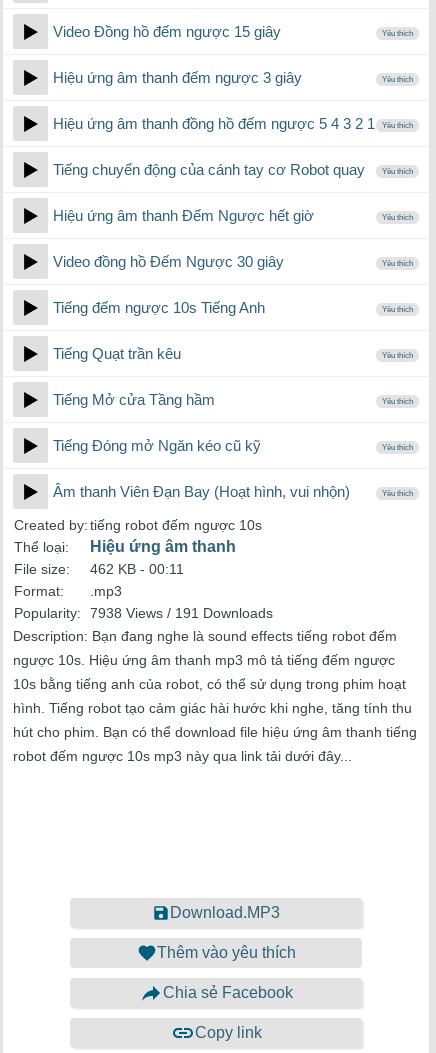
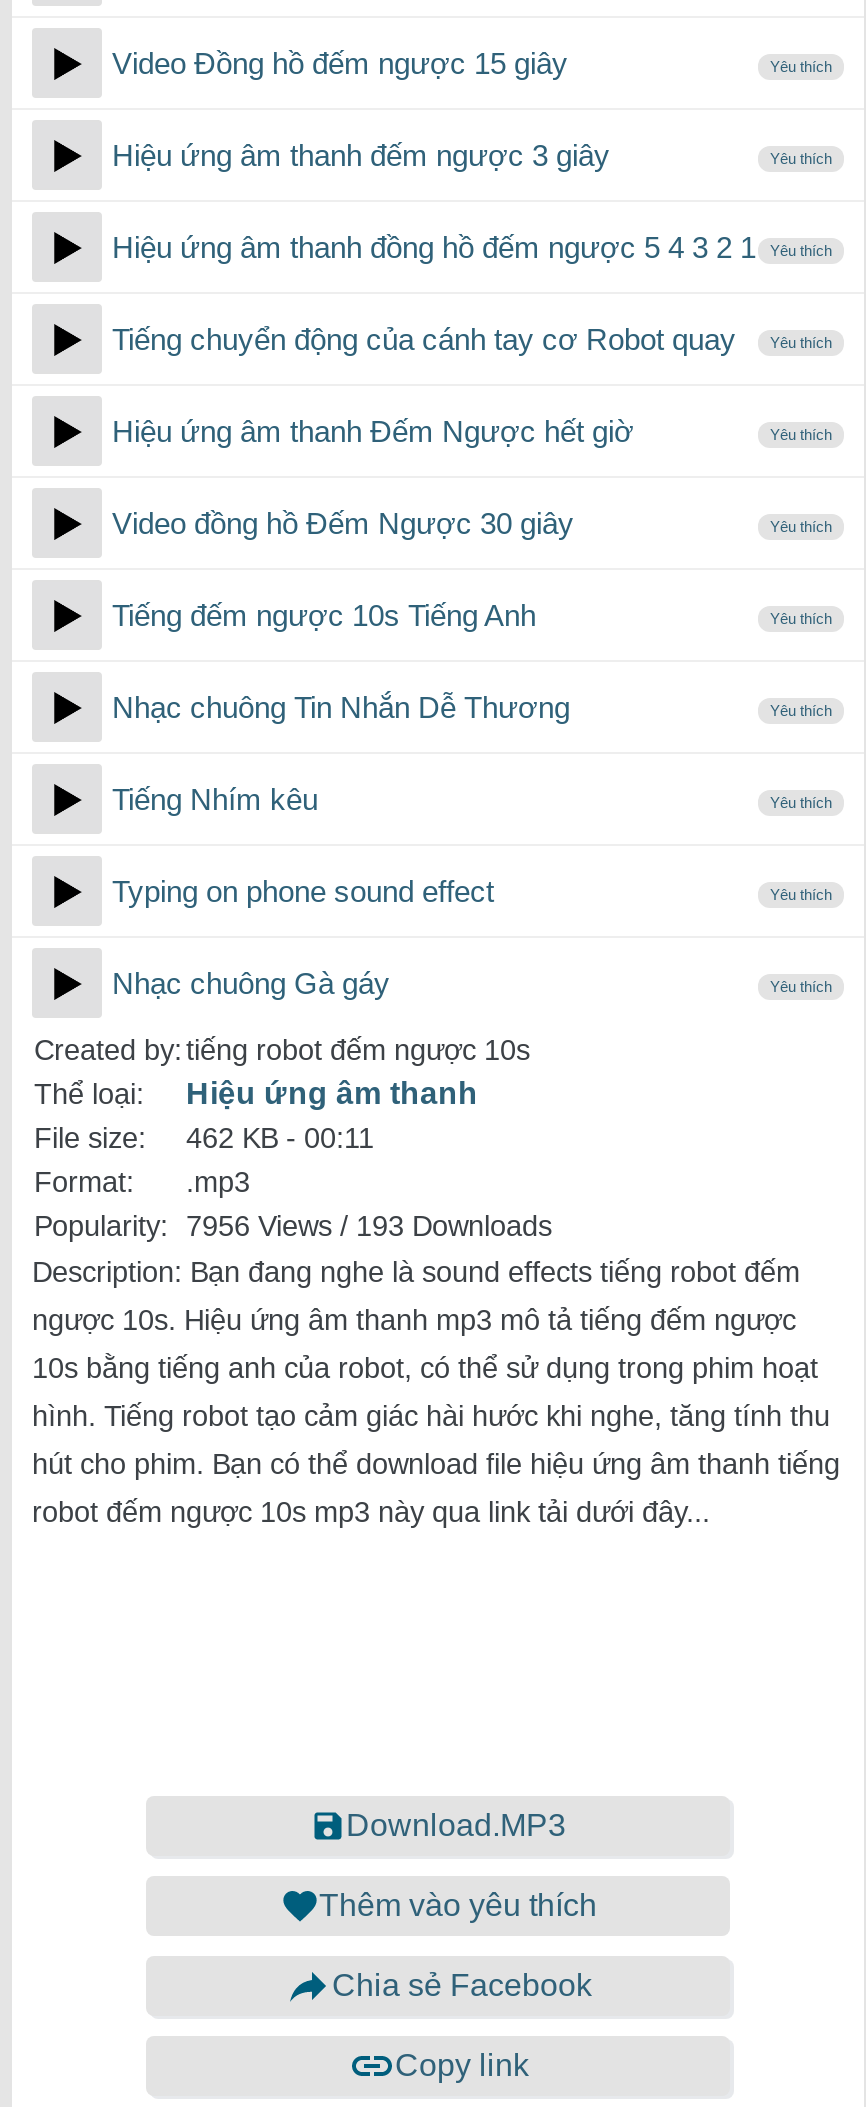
- Tiếng Quạt trần kêu
+ Nhạc chuông Tin Nhắn Dễ Thương

- Tiếng Mở cửa Tầng hầm
+ Tiếng Nhím kêu

- Tiếng Đóng mở Ngăn kéo cũ kỹ
+ Typing on phone sound effect

- Âm thanh Viên Đạn Bay (Hoạt hình, vui nhộn)
+ Nhạc chuông Gà gáy

- Popularity: 7938 Views / 191 Downloads
+ Popularity: 7956 Views / 193 Downloads
